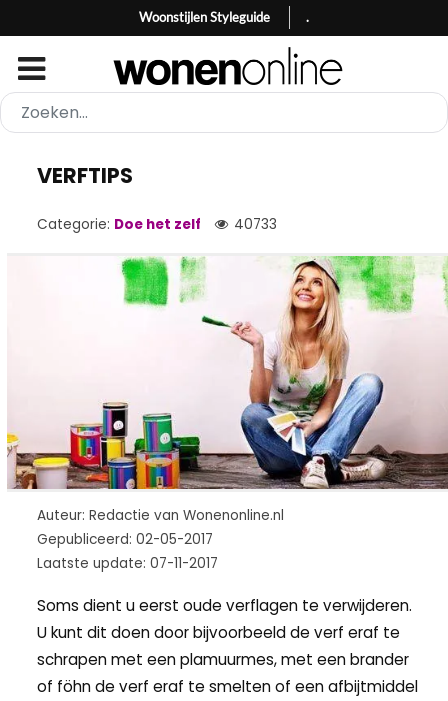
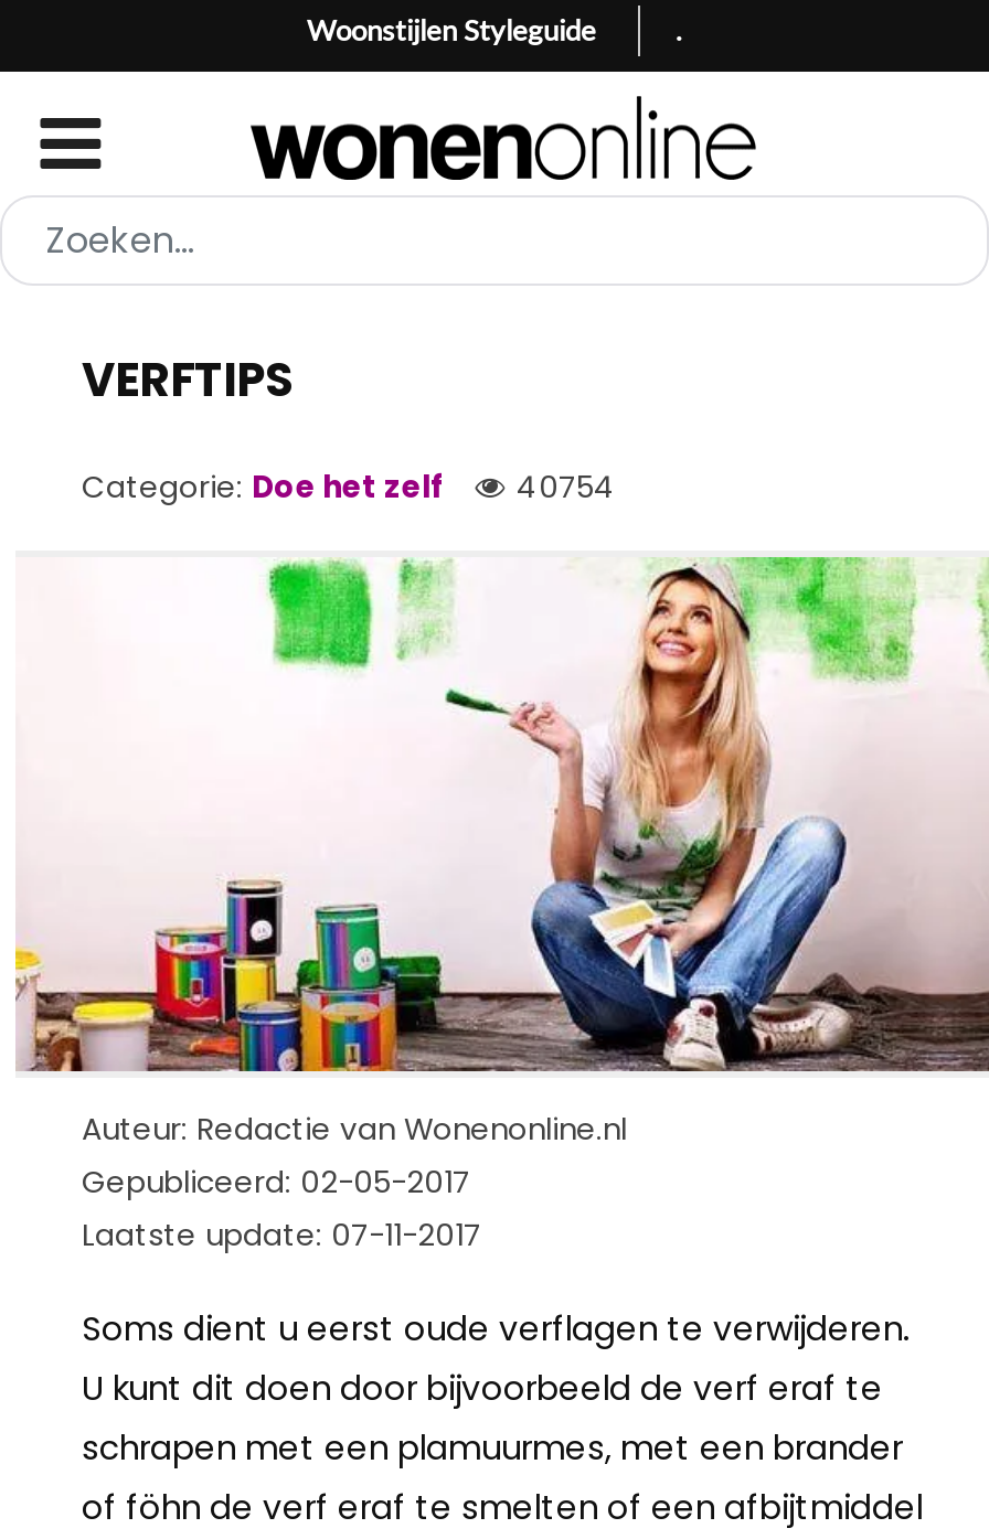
- Categorie: Doe het zelf 40733
+ Categorie: Doe het zelf 40754
